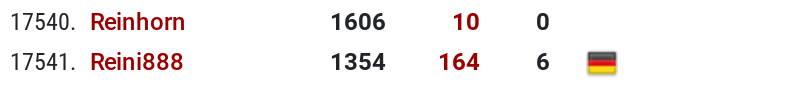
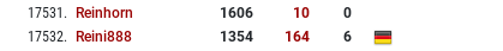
- 17540. Reinhorn
+ 17531. Reinhorn

- 17541. Reini888
+ 17532. Reini888
